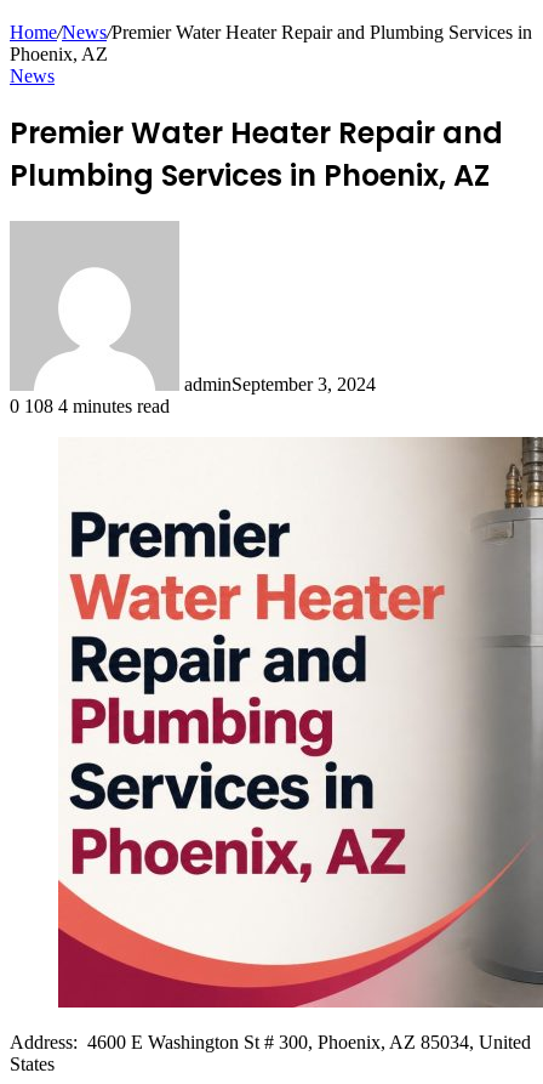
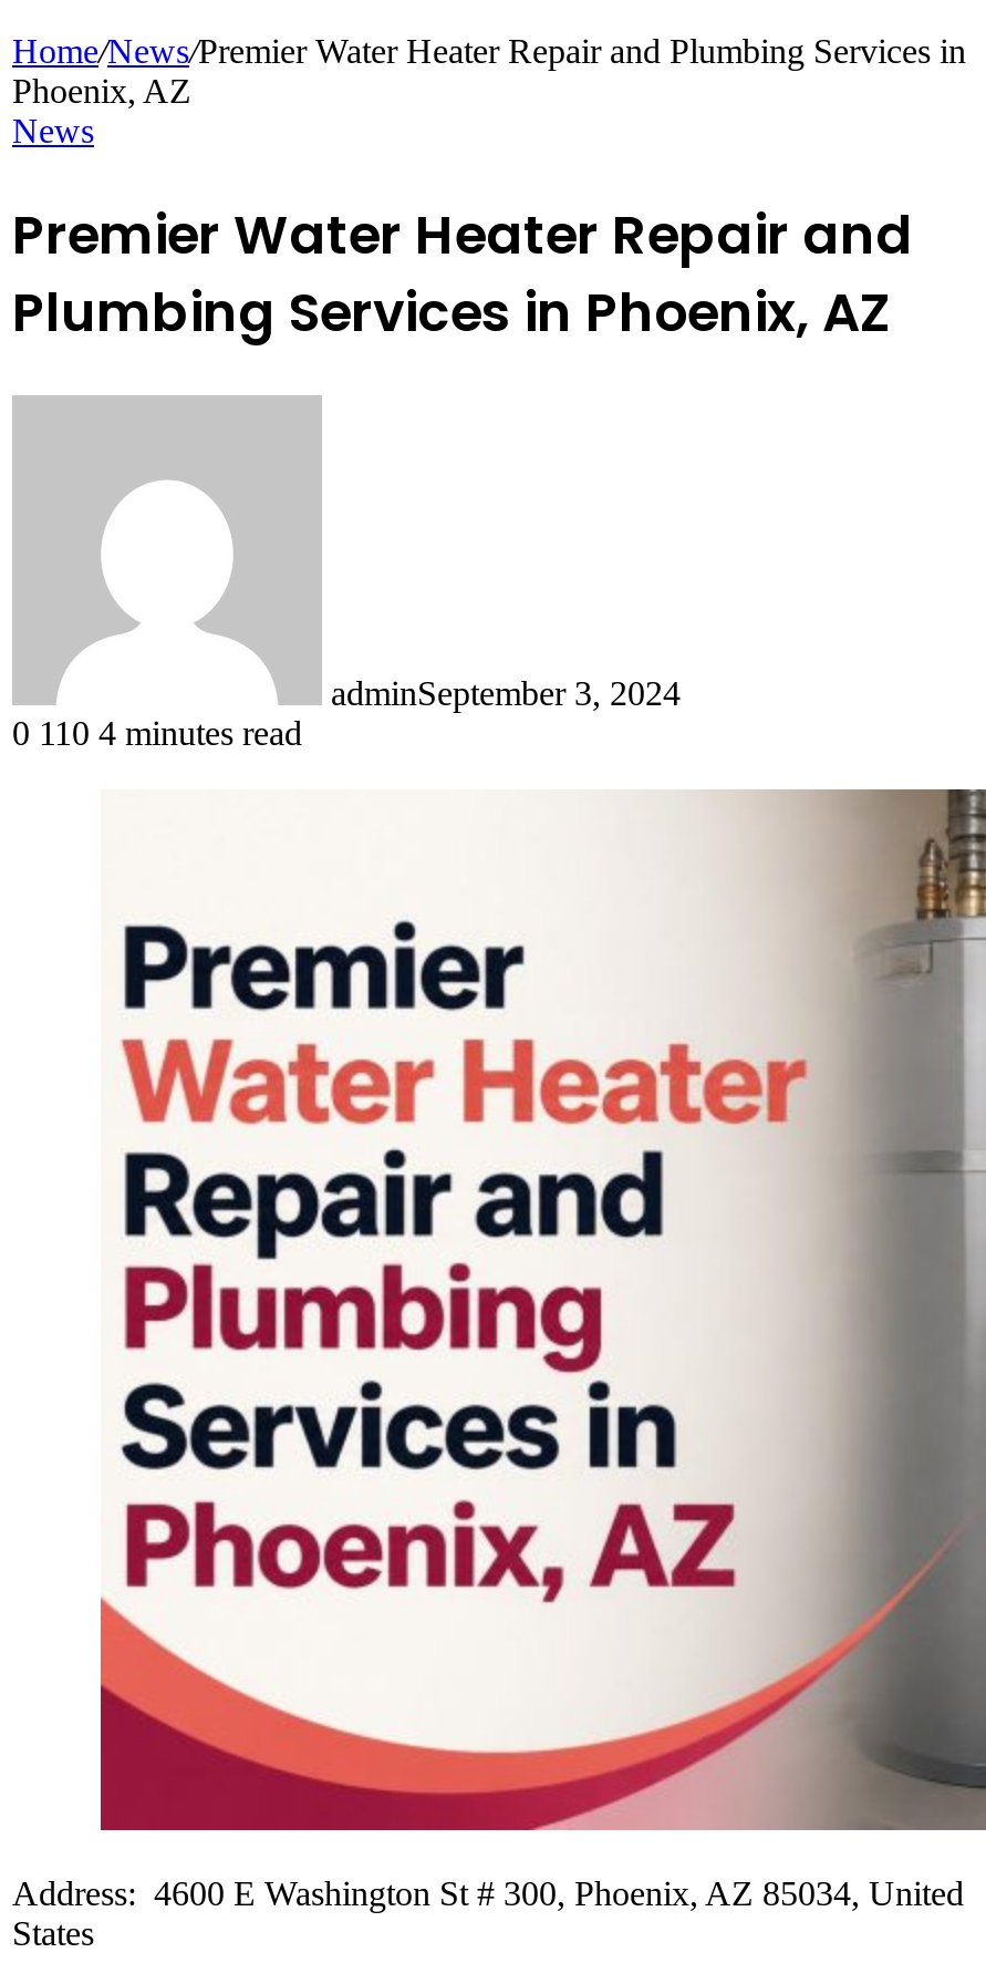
- 0 108 4 minutes read
+ 0 110 4 minutes read
